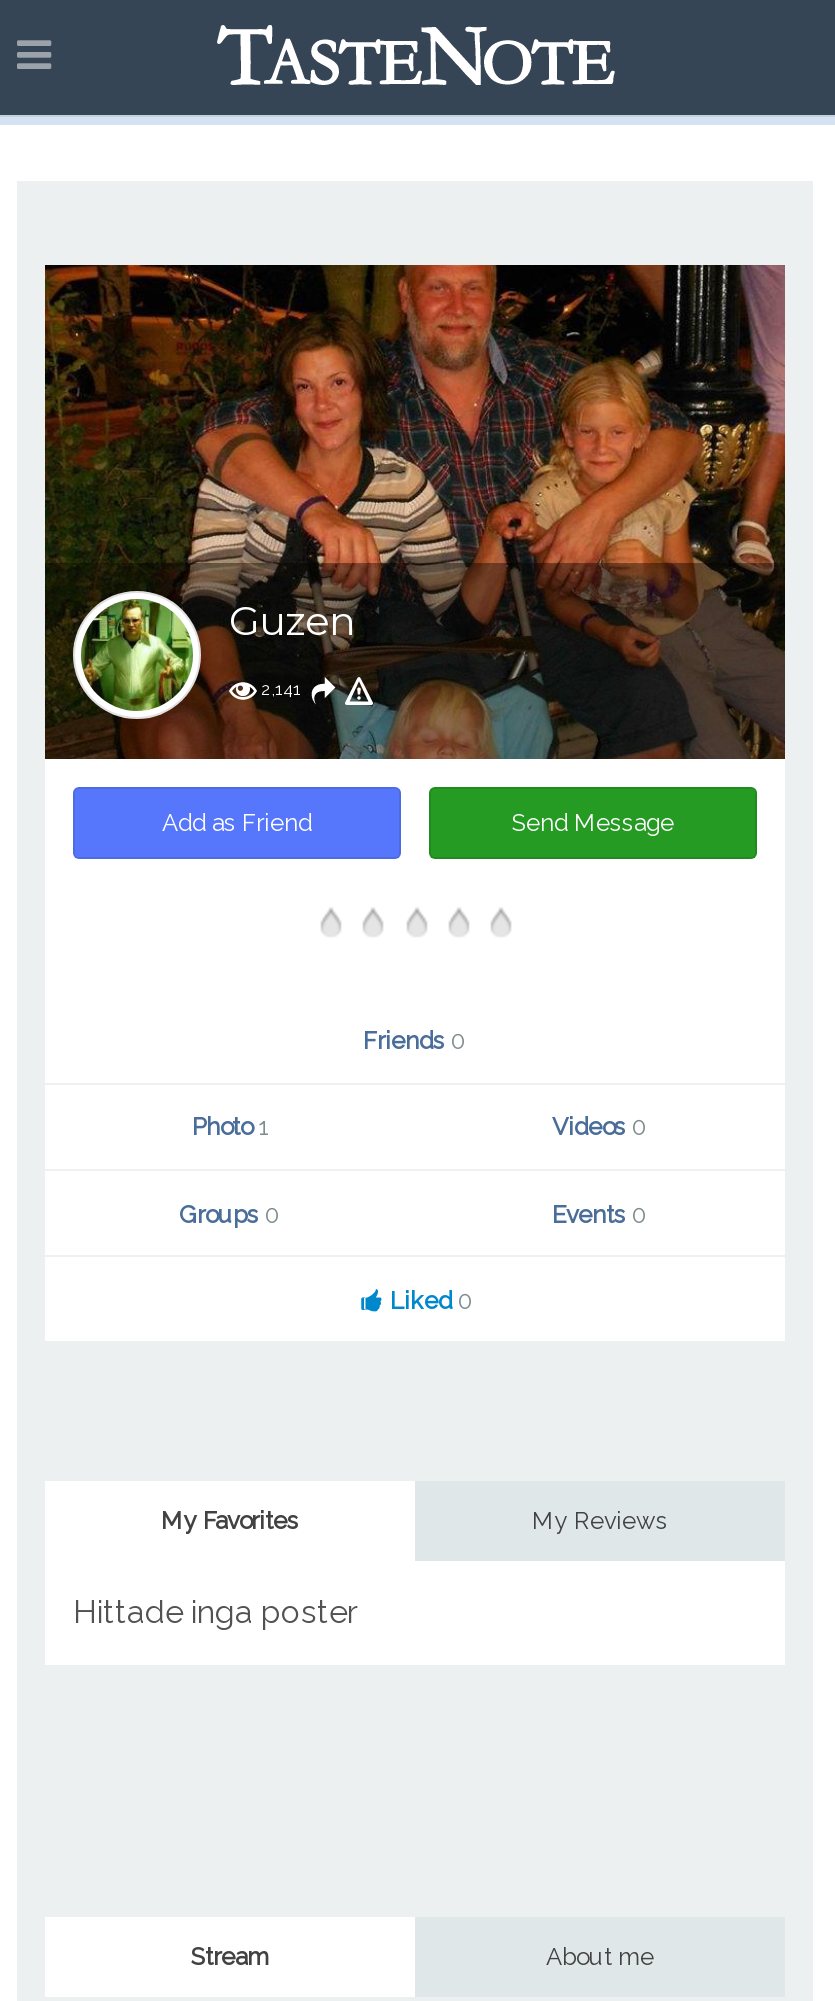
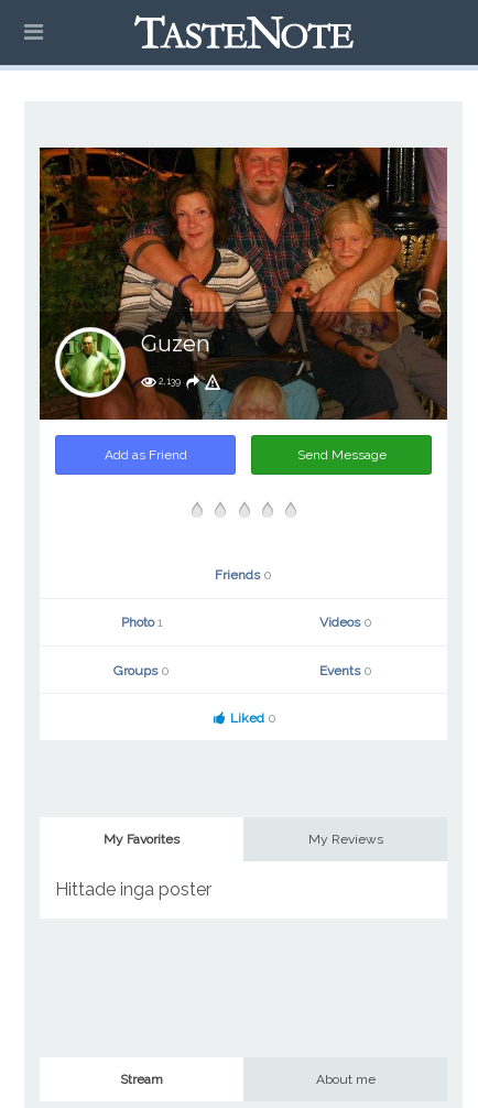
- 2,141
+ 2,139
